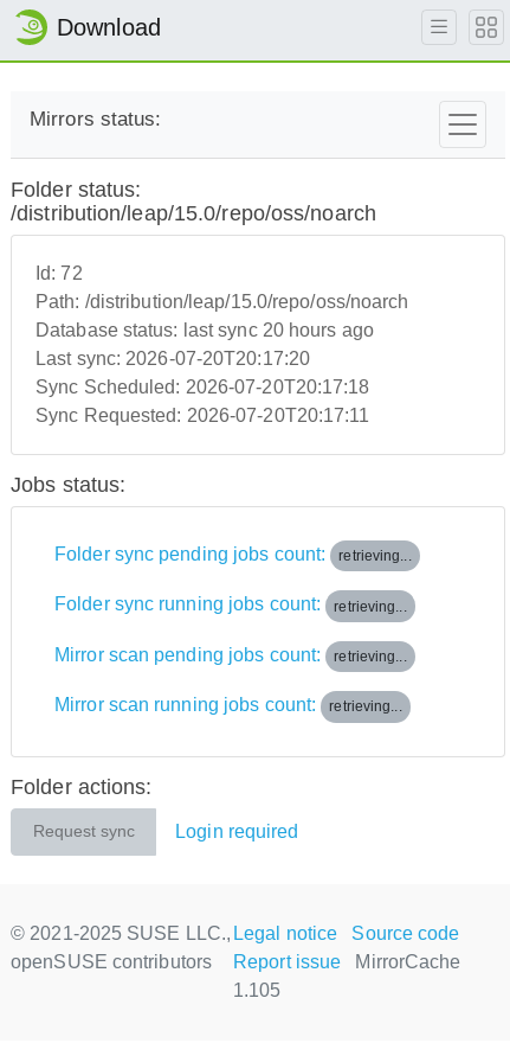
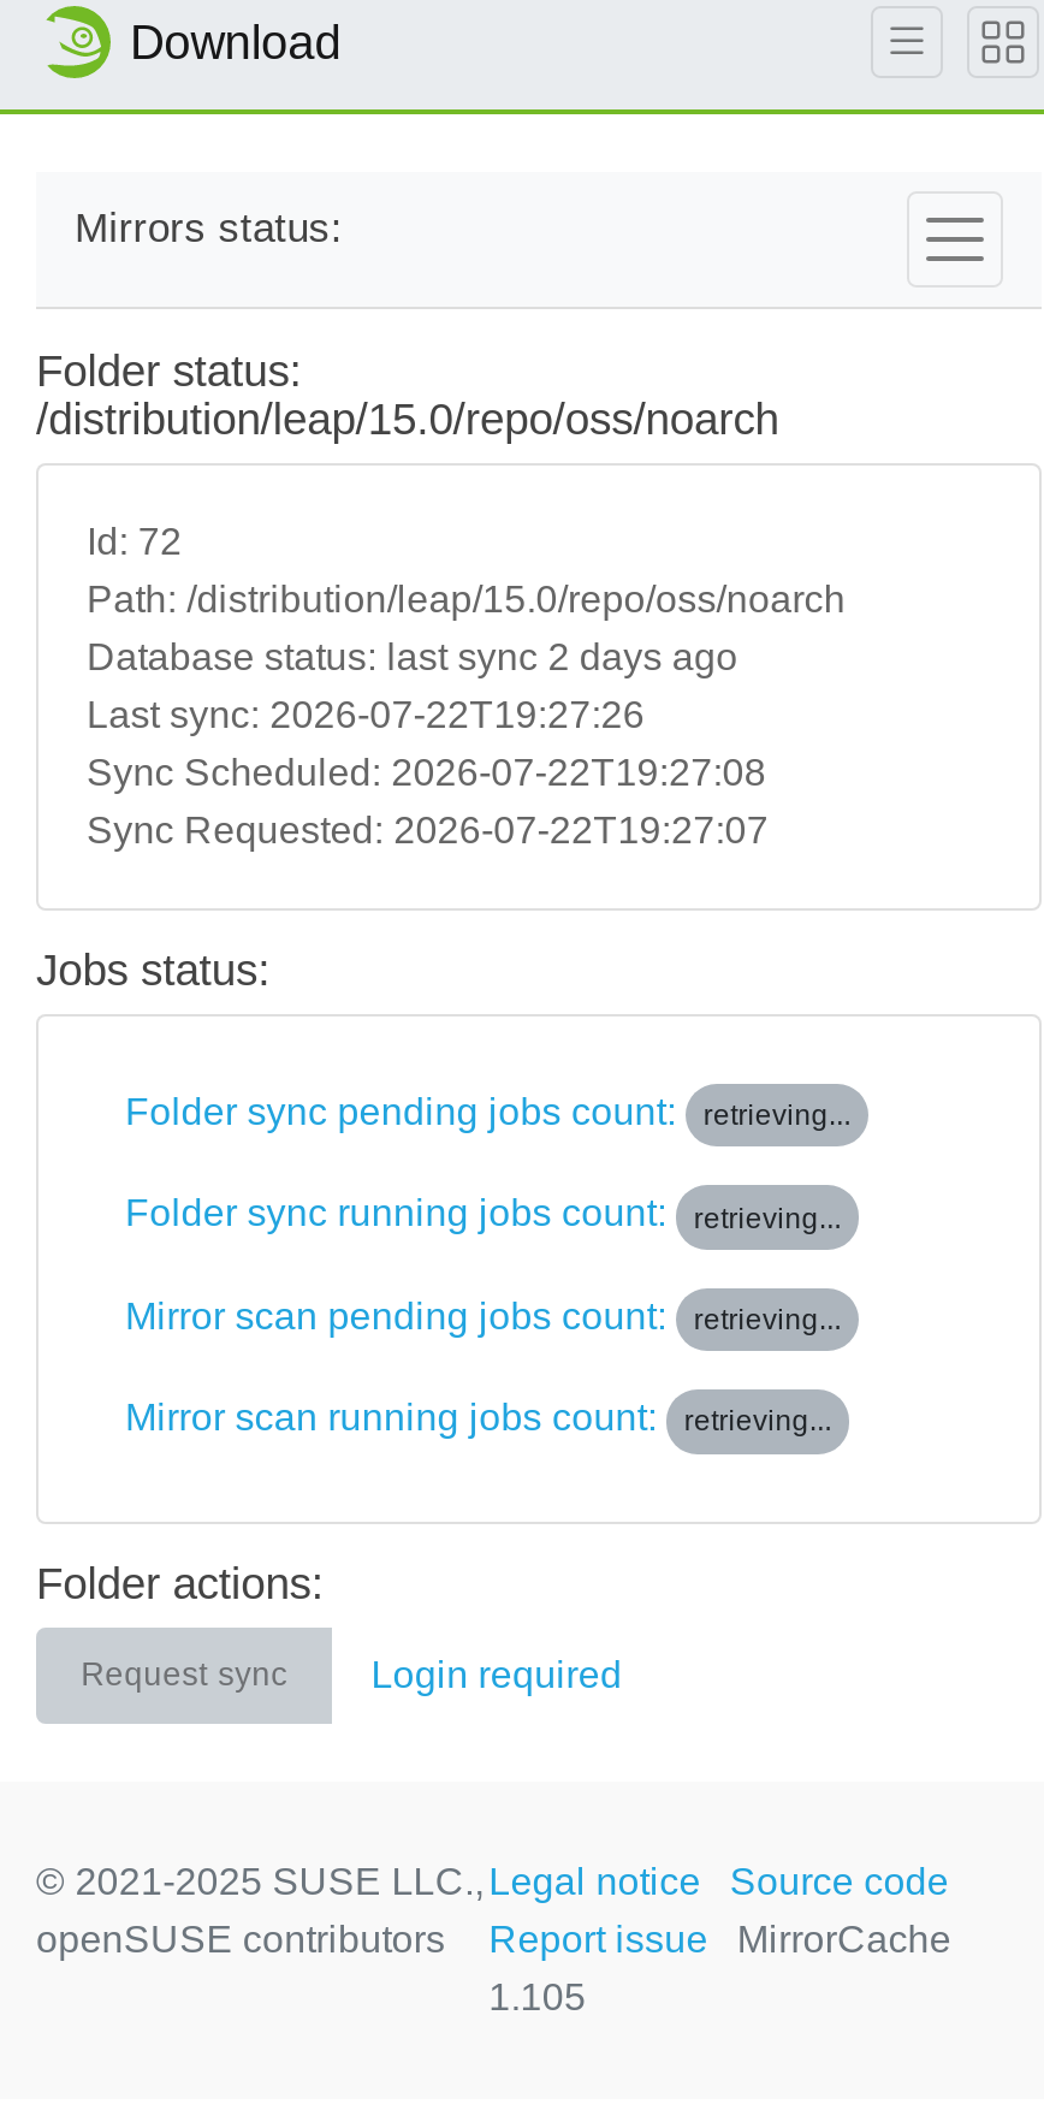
- Database status: last sync 20 hours ago
+ Database status: last sync 2 days ago

- Last sync: 2026-07-20T20:17:20
+ Last sync: 2026-07-22T19:27:26

- Sync Scheduled: 2026-07-20T20:17:18
+ Sync Scheduled: 2026-07-22T19:27:08

- Sync Requested: 2026-07-20T20:17:11
+ Sync Requested: 2026-07-22T19:27:07
